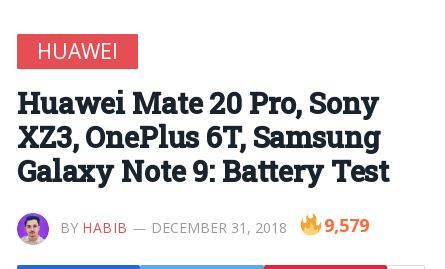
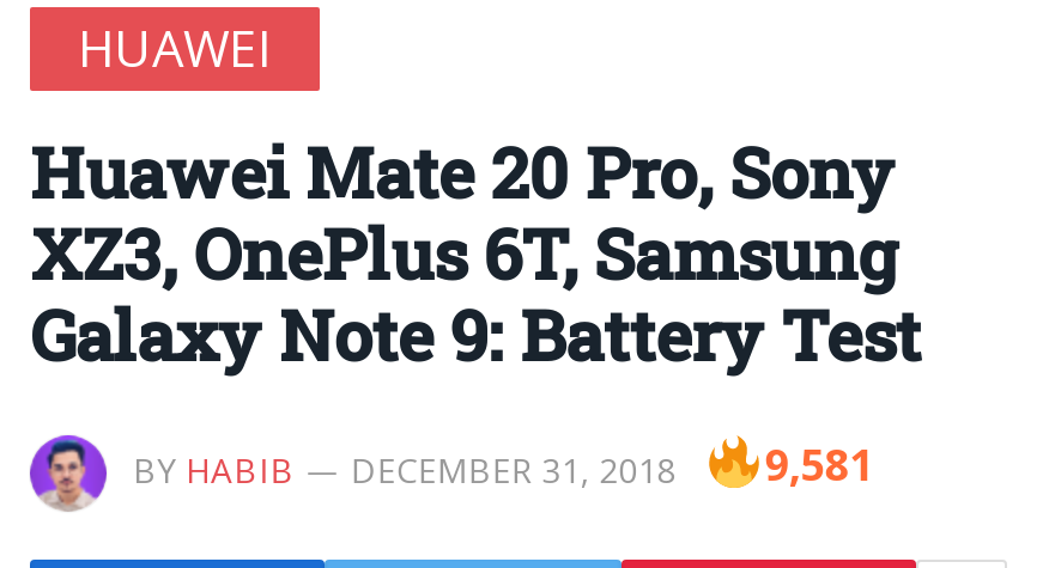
- BY HABIB DECEMBER 31, 2018 9,579
+ BY HABIB DECEMBER 31, 2018 9,581
